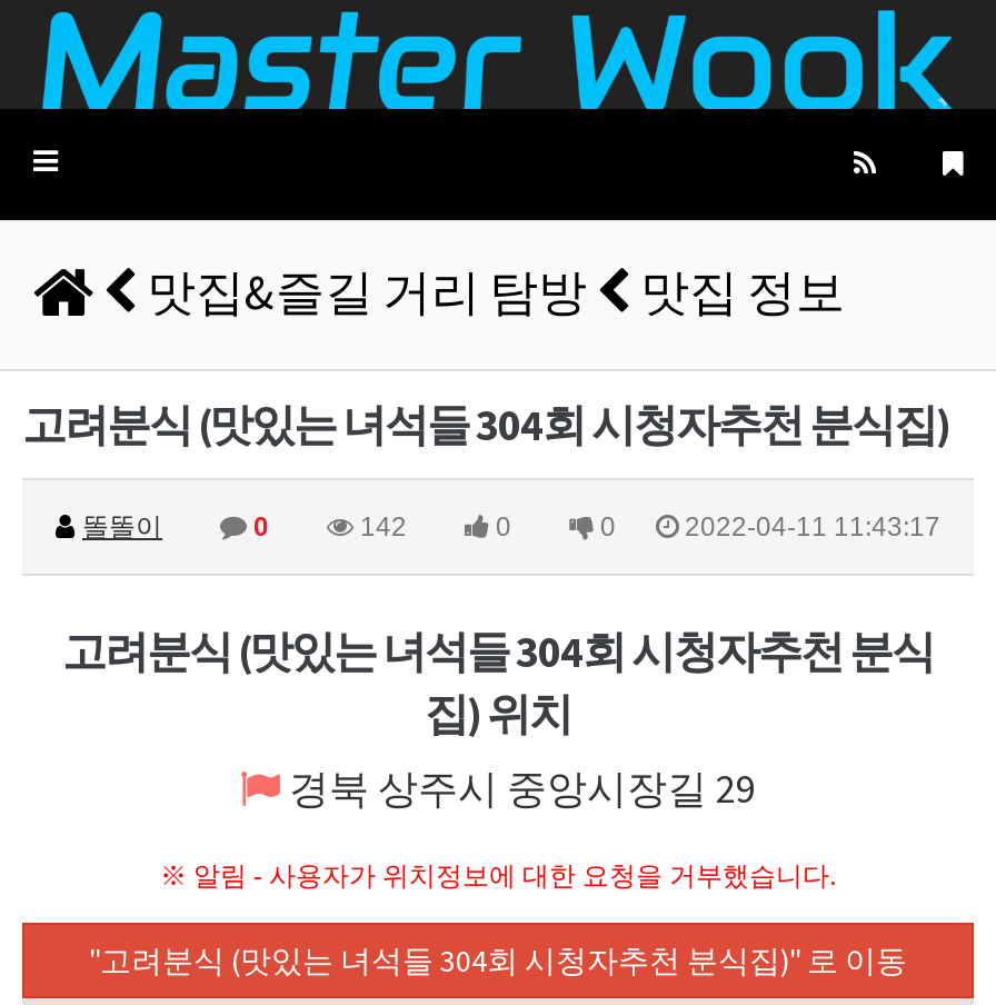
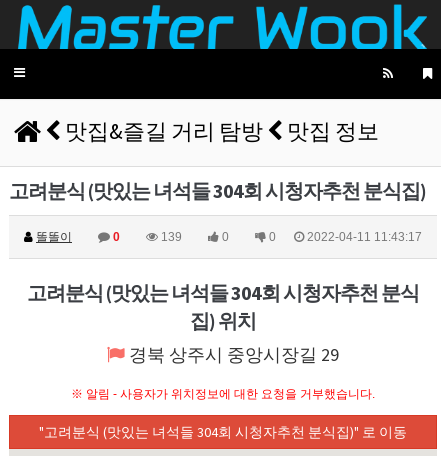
- 142
+ 139
